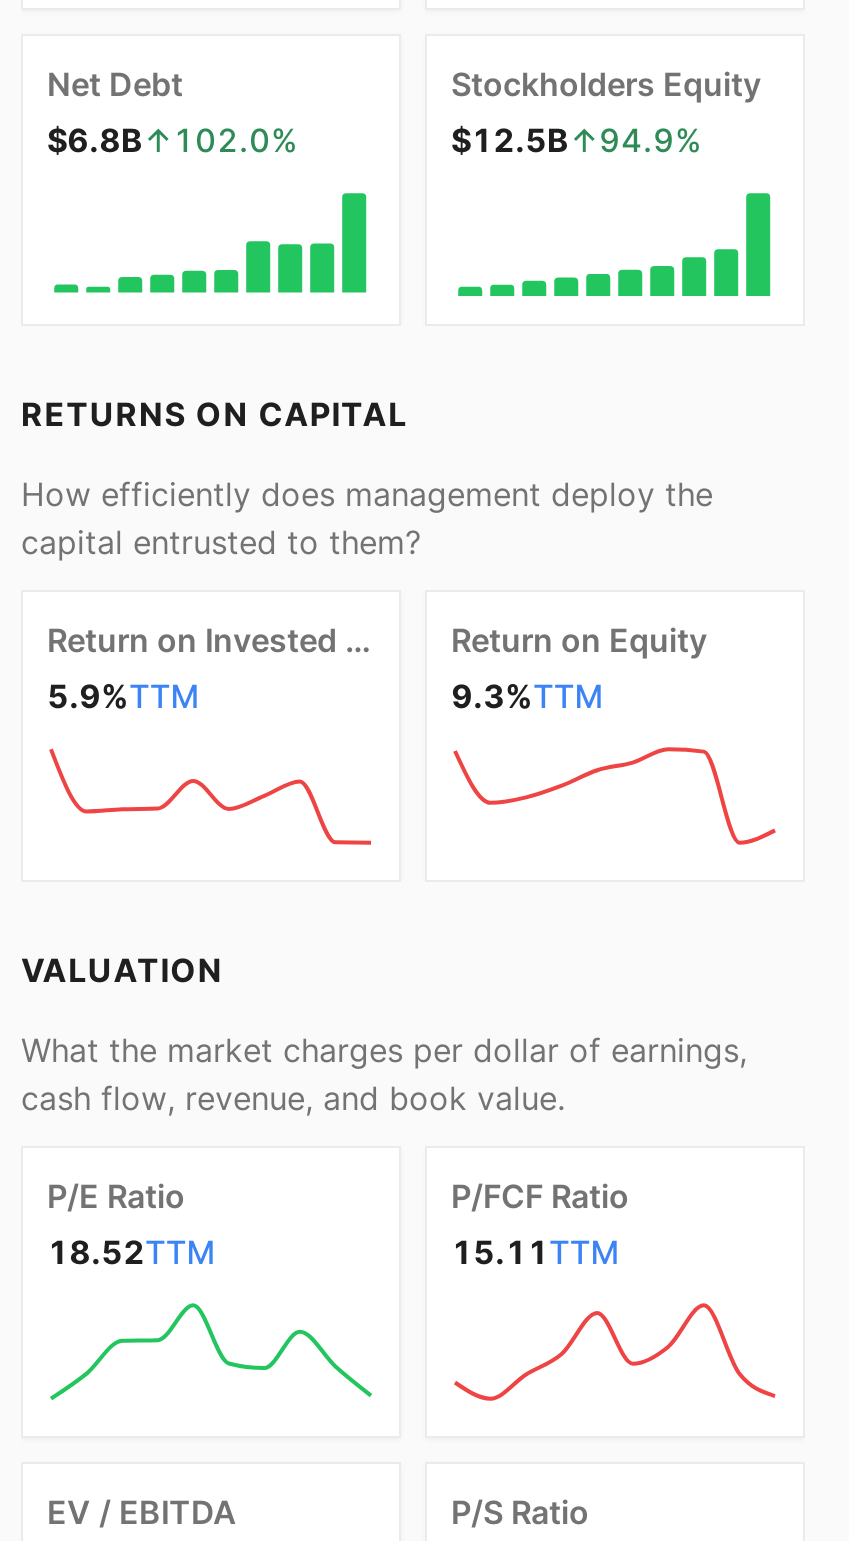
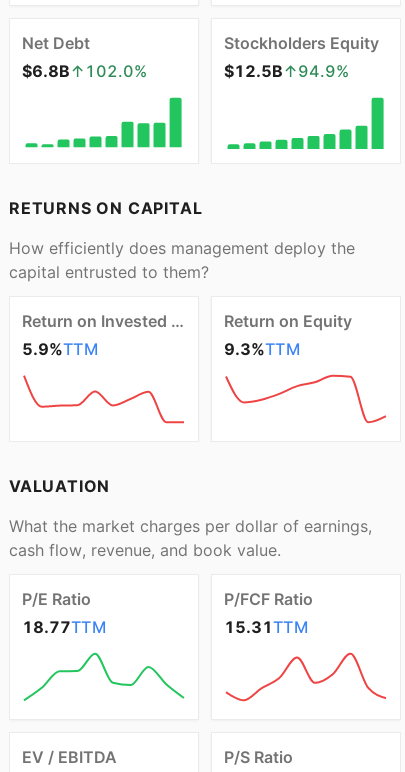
- 18.52TTM
+ 18.77TTM

- 15.11 TTM
+ 15.31 TTM
